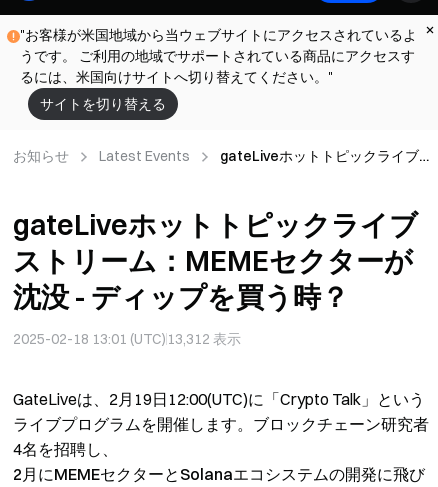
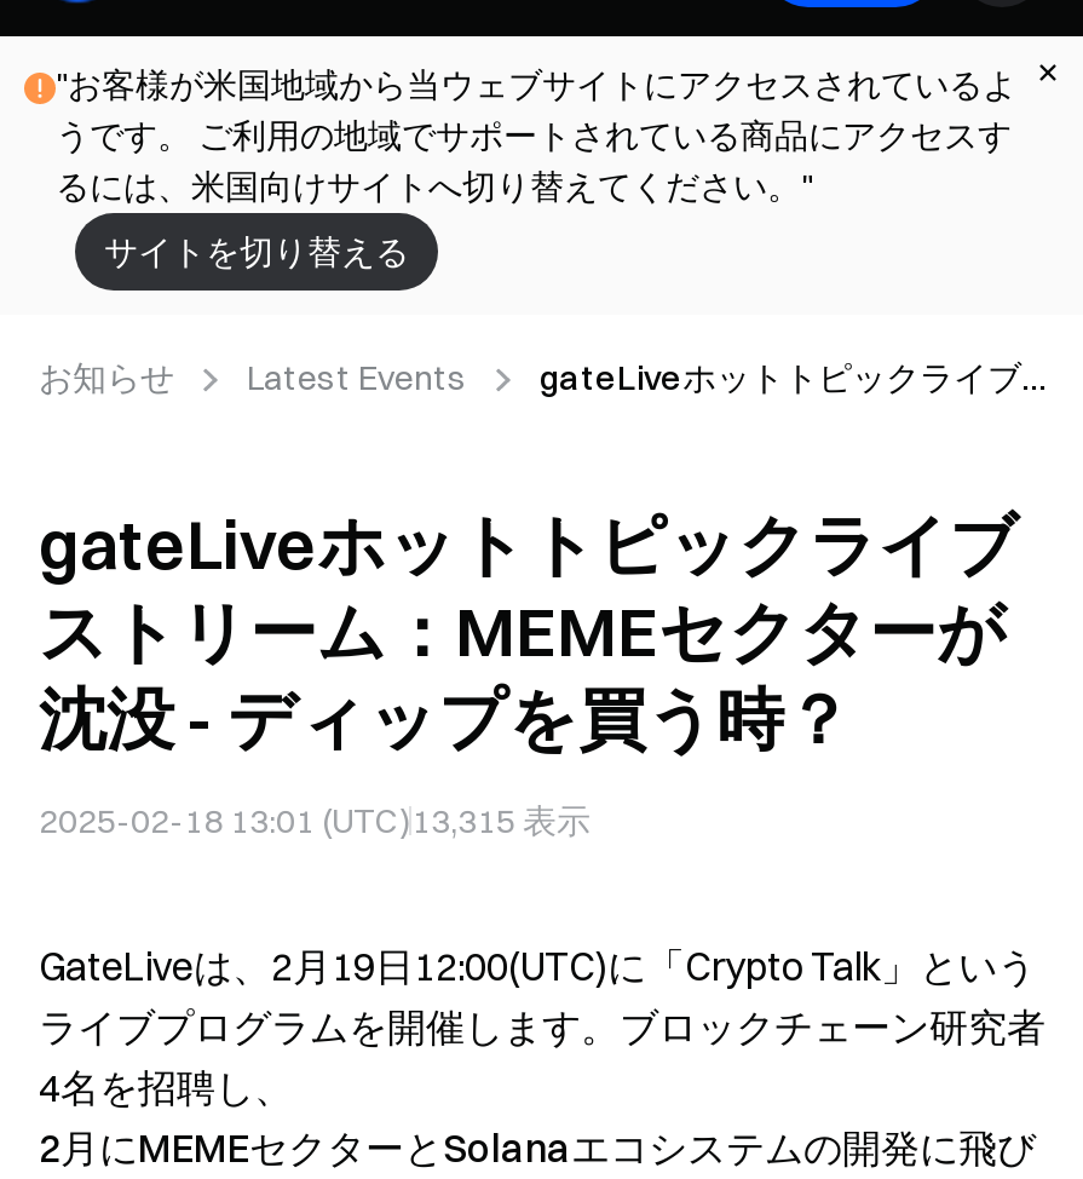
- 2025-02-18 13:01 (UTC)13,312表示
+ 2025-02-18 13:01 (UTC)13,315表示
